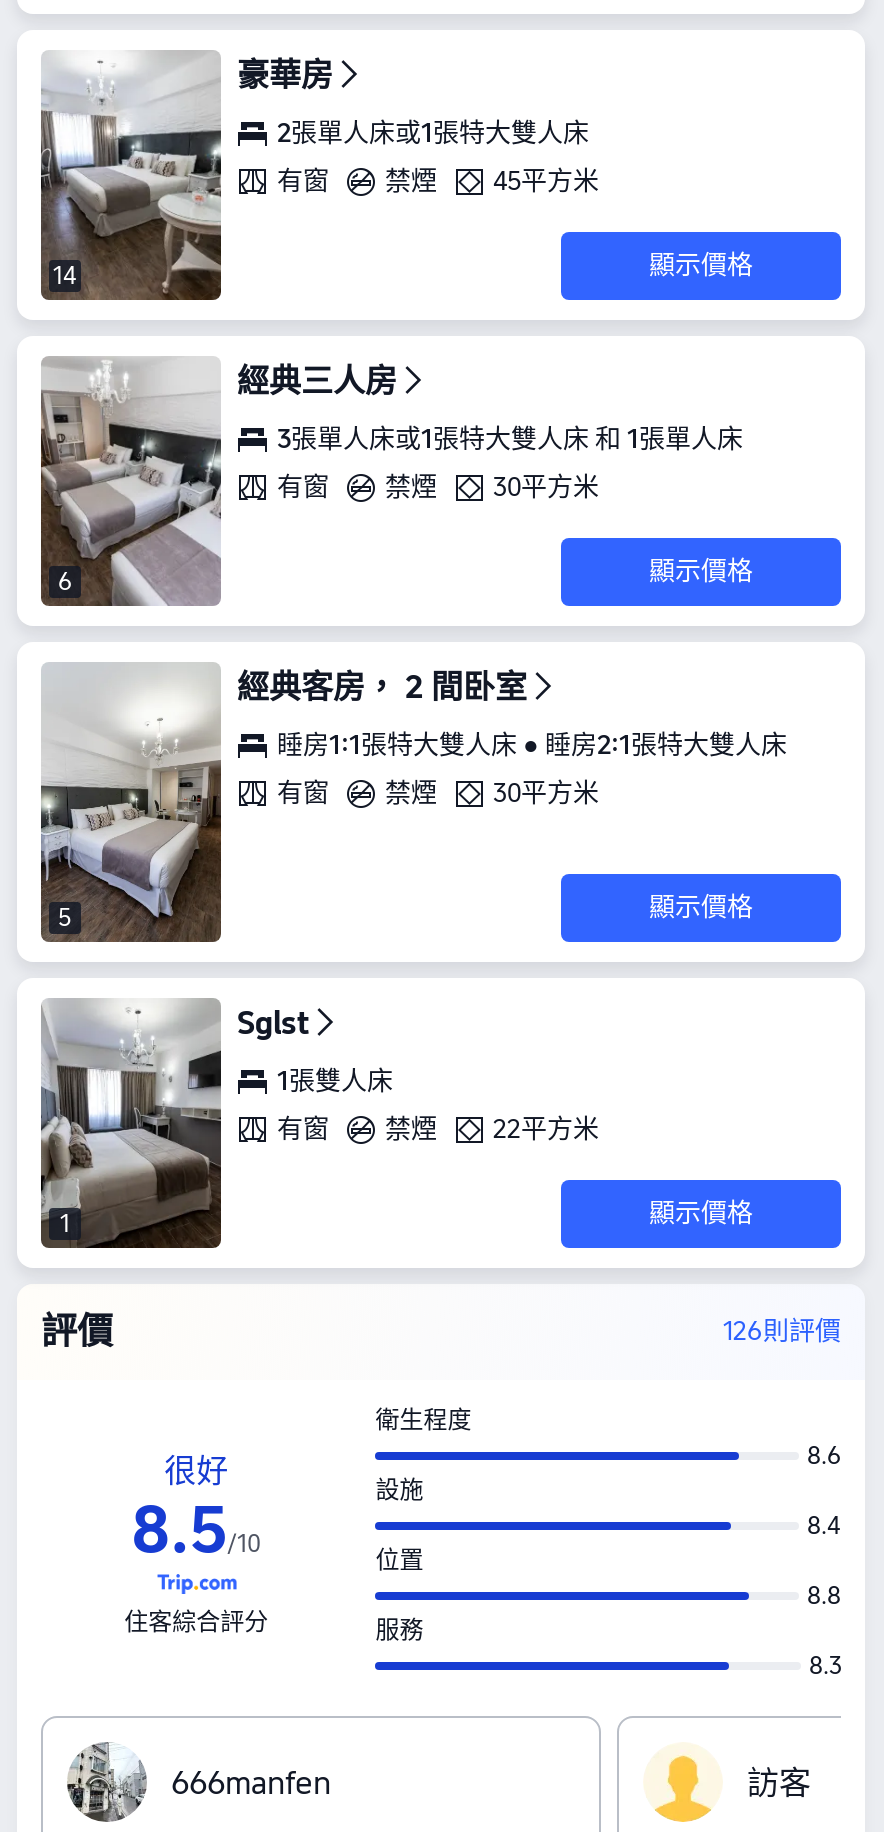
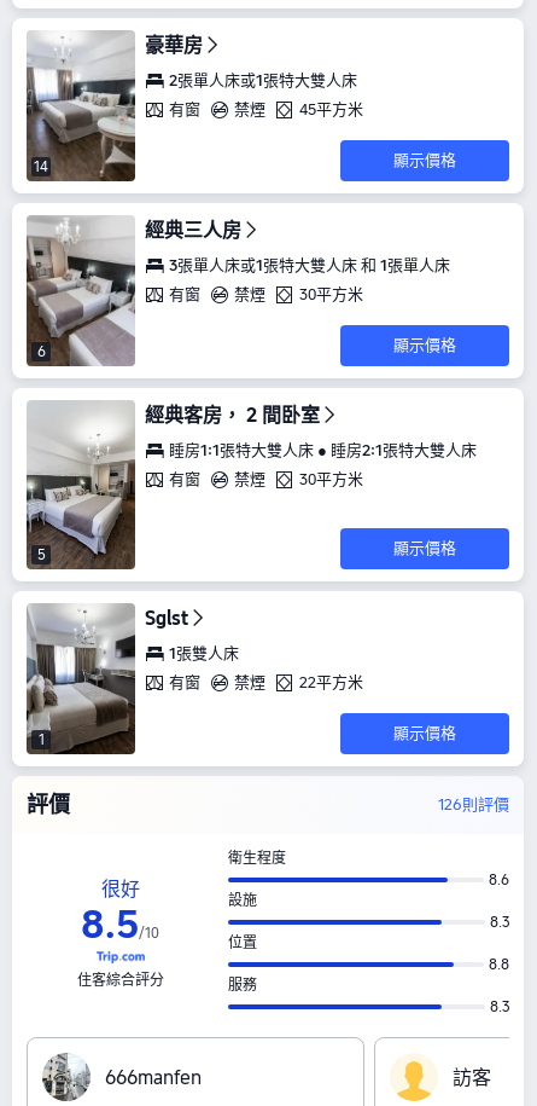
- 8.4
+ 8.3
